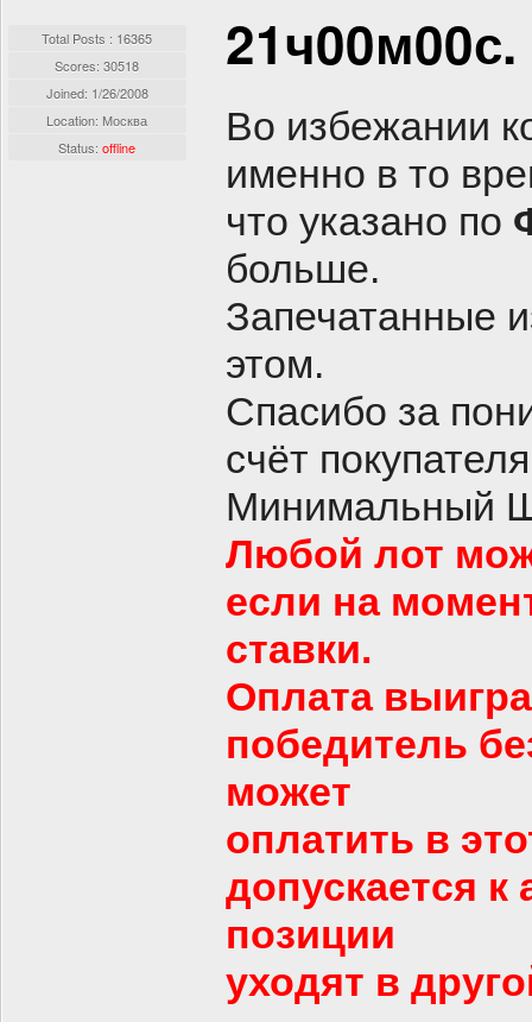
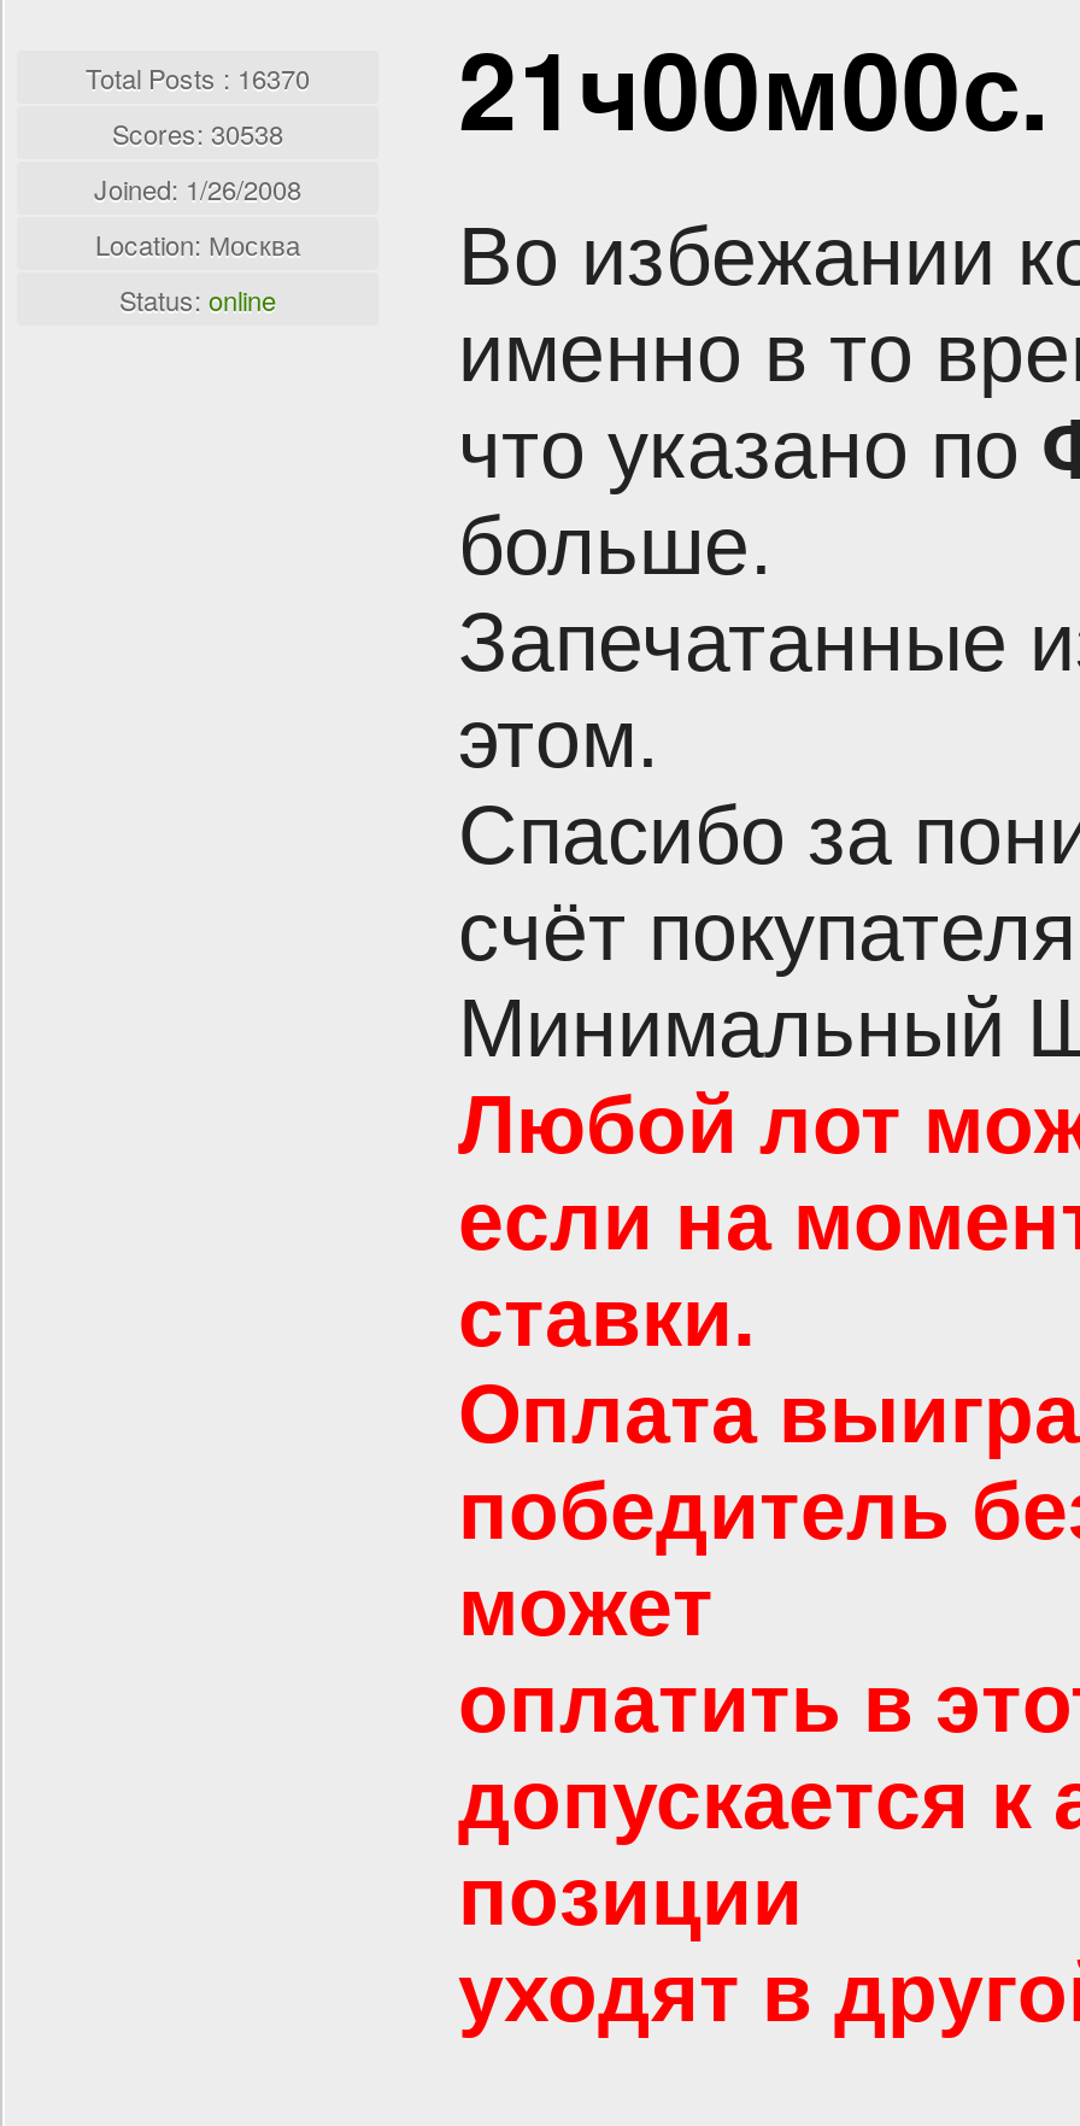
- Total Posts : 16365
+ Total Posts : 16370

- Scores: 30518
+ Scores: 30538

- Status: offline
+ Status: online
